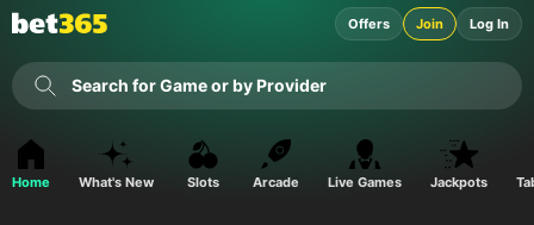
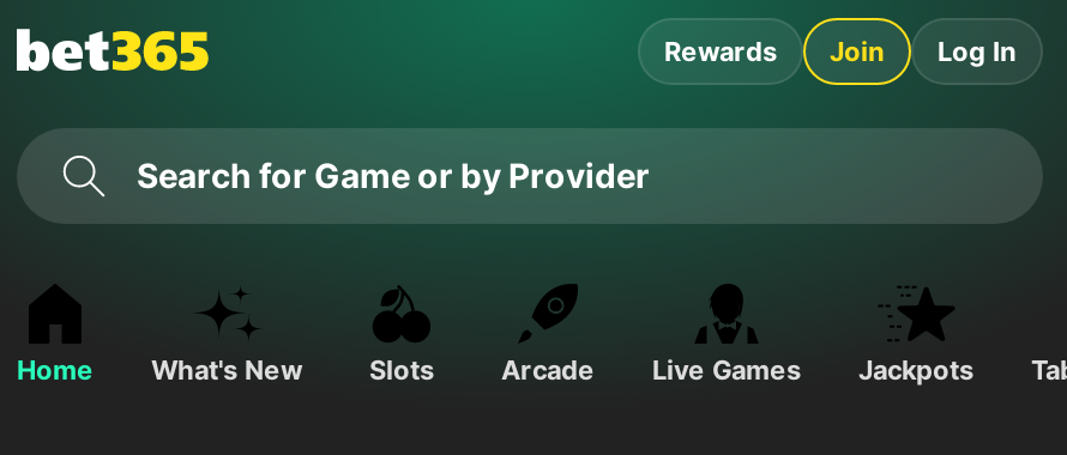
- Offers
+ Rewards
